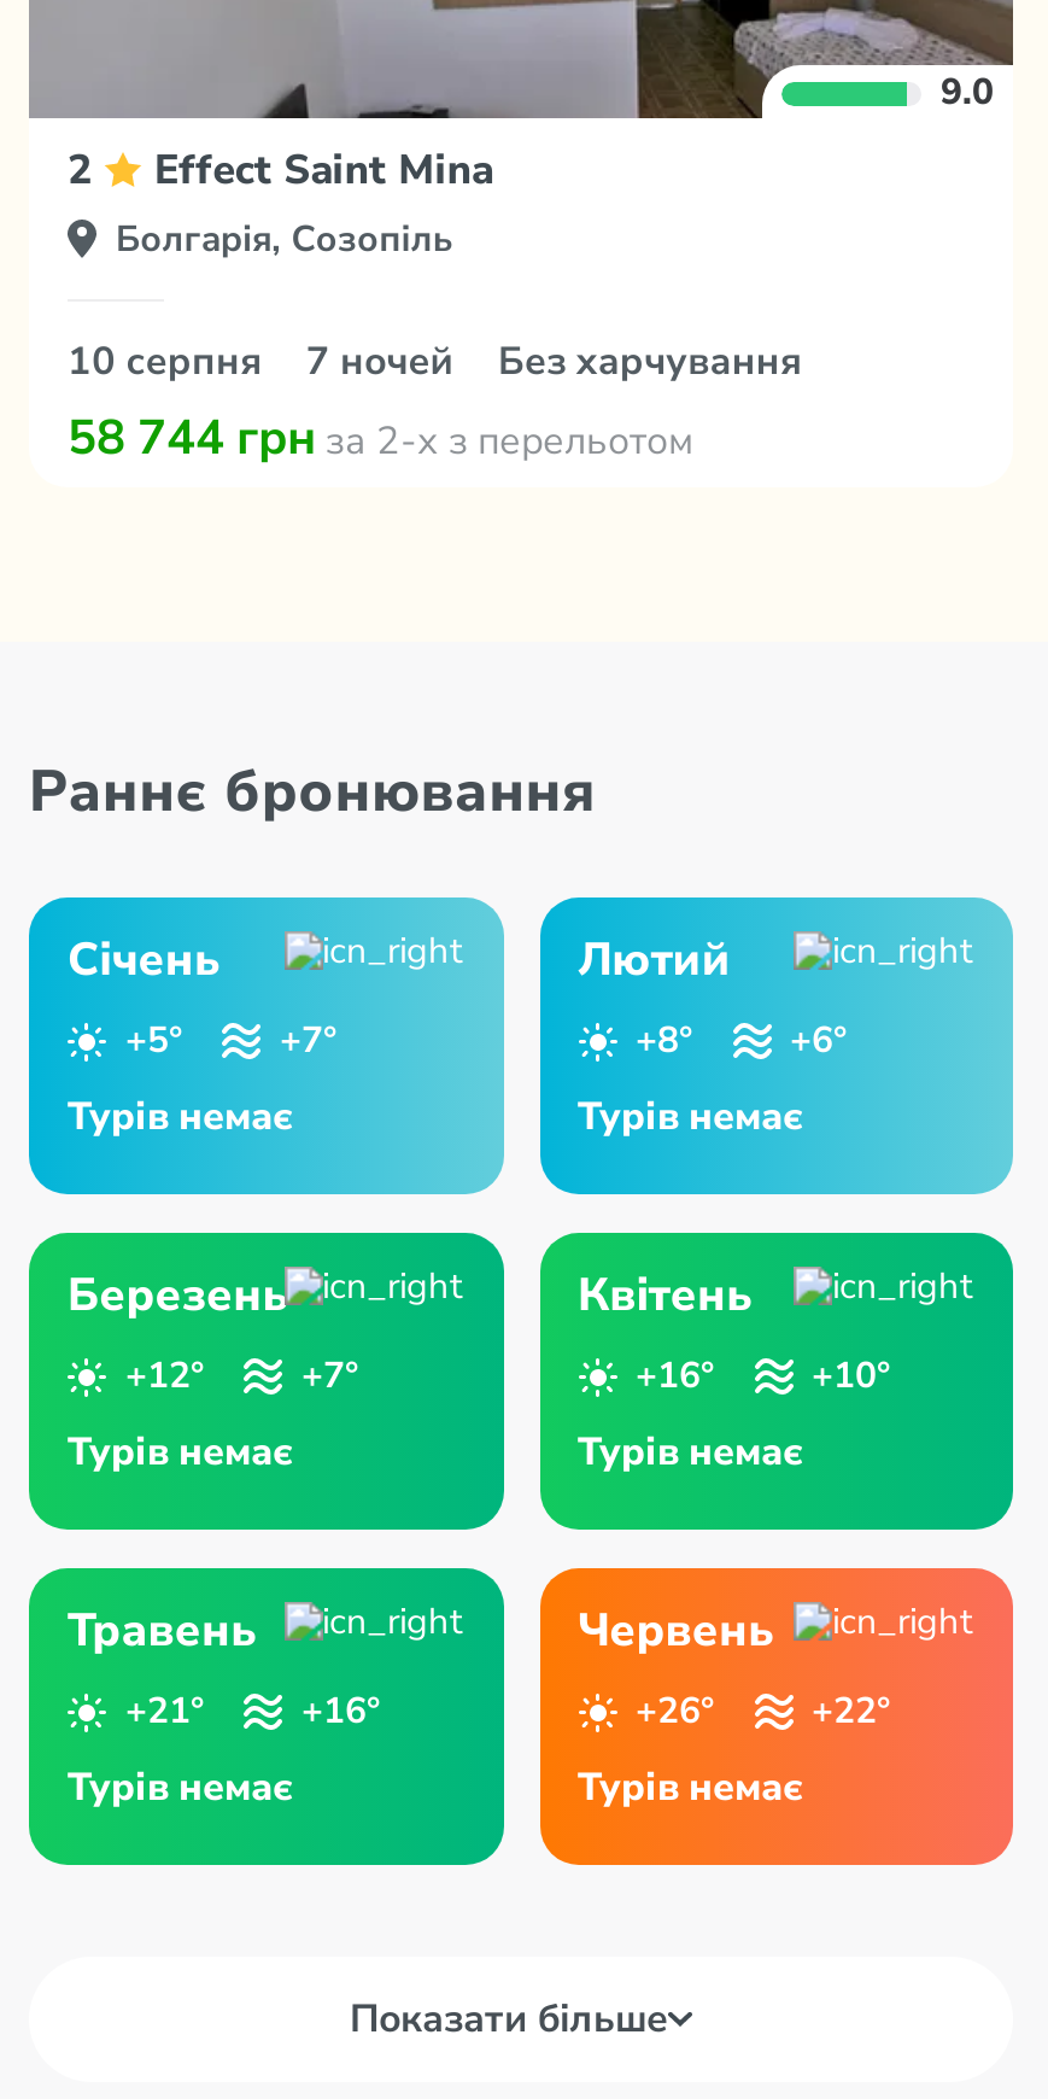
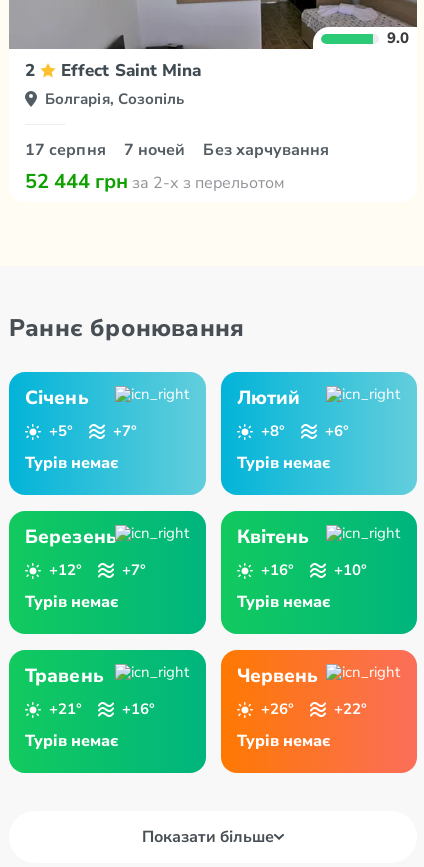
- 10 серпня 7 ночей Без харчування
+ 17 серпня 7 ночей Без харчування

- 58 744 грн за 2-х з перельотом
+ 52 444 грн за 2-х з перельотом
